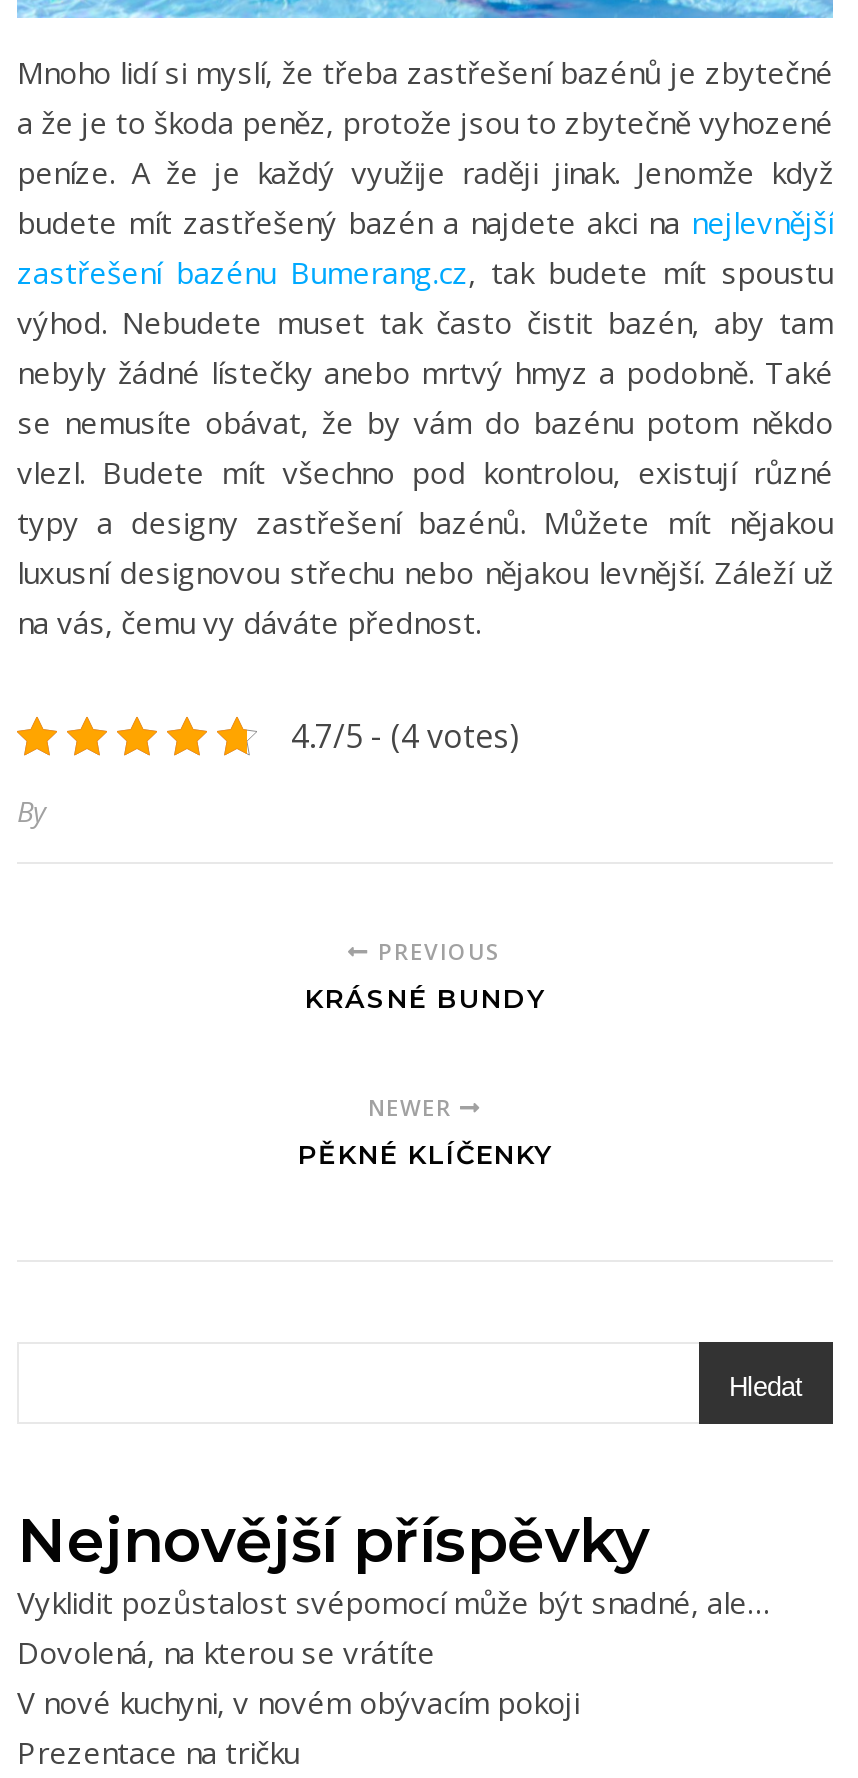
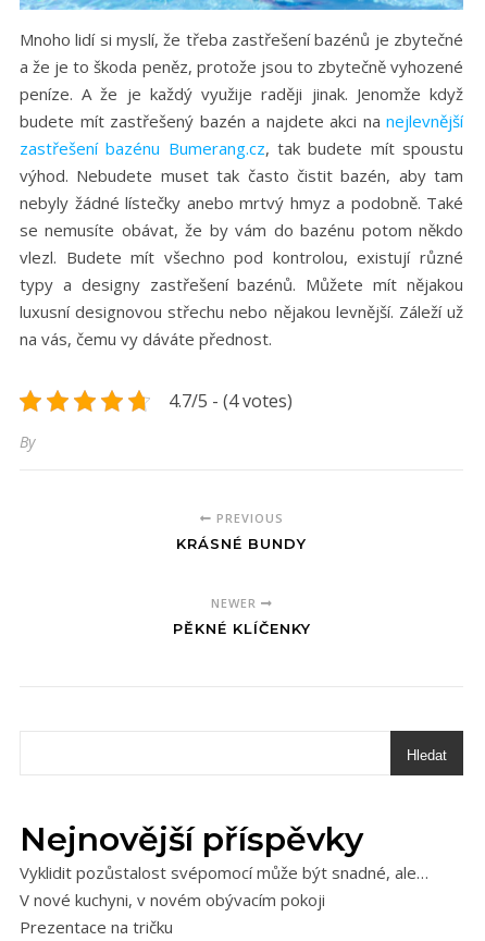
- Dovolená, na kterou se vrátíte
